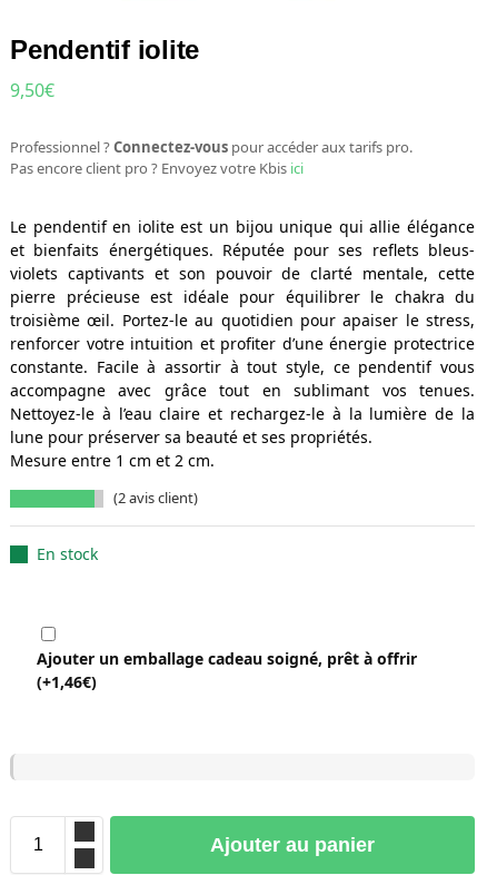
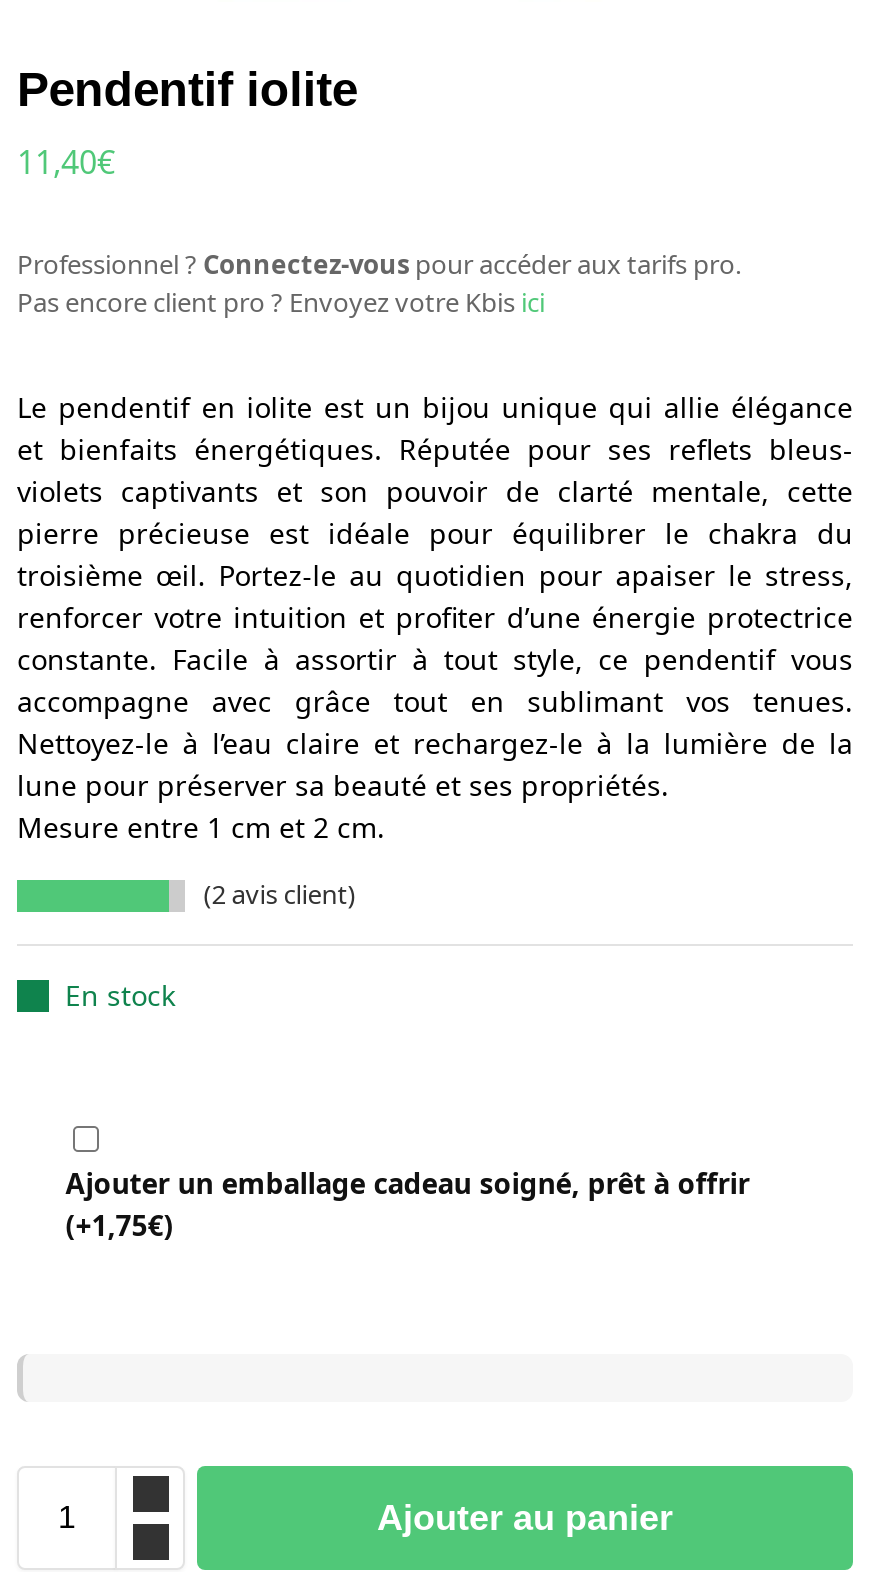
- 9,50€
+ 11,40€

- (+1,46€)
+ (+1,75€)
